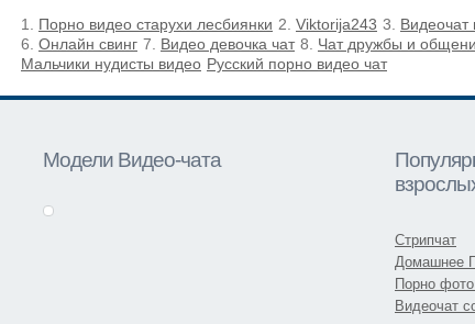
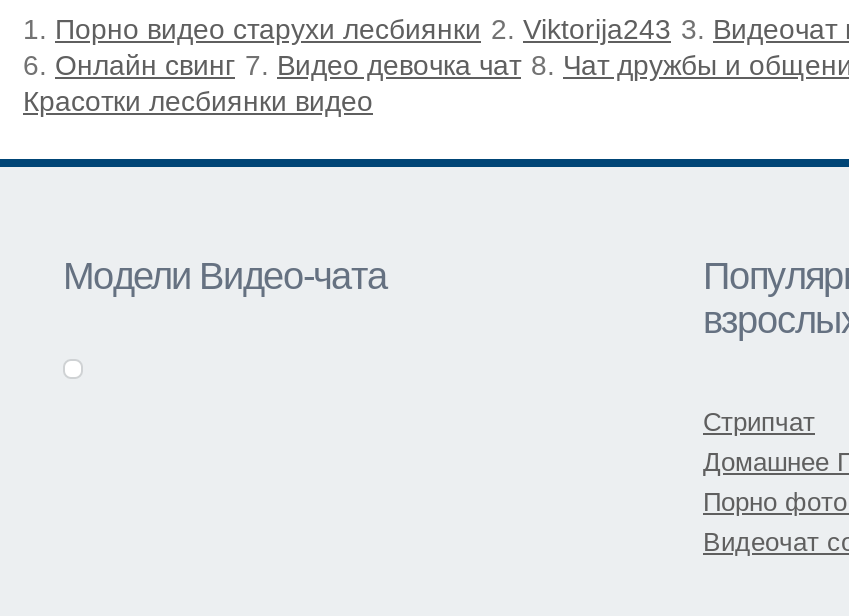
- Мальчики нудисты видео Русский порно видео чат
+ Красотки лесбиянки видео
